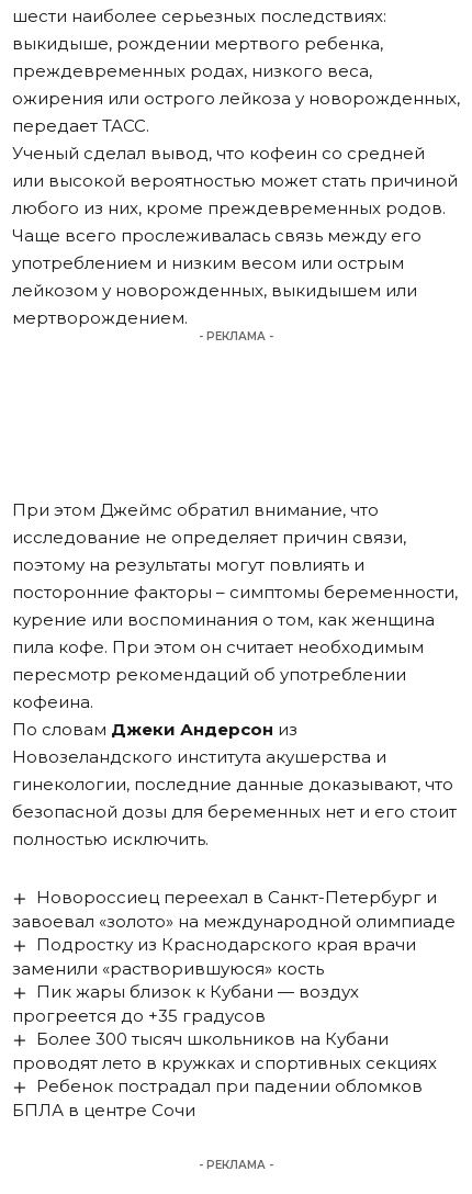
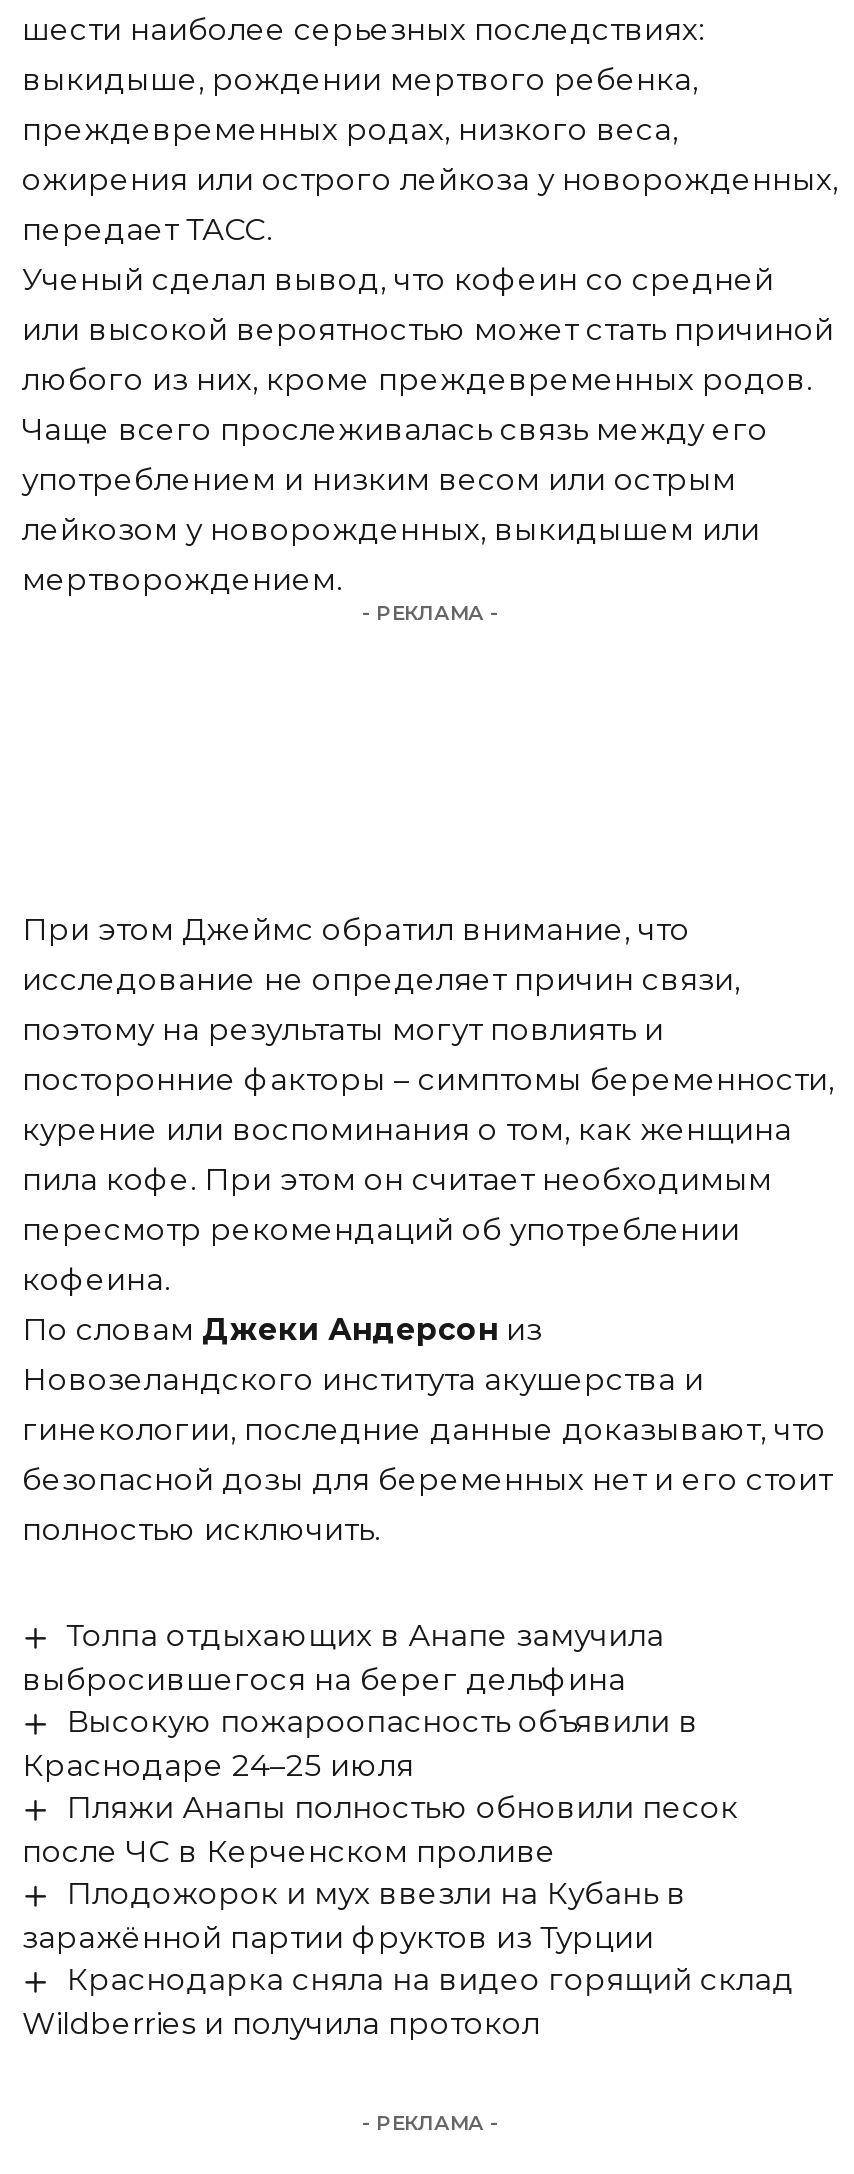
- Новороссиец переехал в Санкт-Петербург и
- завоевал «золото» на международной олимпиаде
- Подростку из Краснодарского края врачи
- заменили «растворившуюся» кость
- Пик жары близок к Кубани — воздух
- прогреется до +35 градусов
- Более 300 тысяч школьников на Кубани
- проводят лето в кружках и спортивных секциях
- Ребенок пострадал при падении обломков
- БПЛА в центре Сочи
+ Толпа отдыхающих в Анапе замучила
+ выбросившегося на берег дельфина
+ Высокую пожароопасность объявили в
+ Краснодаре 24–25 июля
+ Пляжи Анапы полностью обновили песок
+ после ЧС в Керченском проливе
+ Плодожорок и мух ввезли на Кубань в
+ заражённой партии фруктов из Турции
+ Краснодарка сняла на видео горящий склад
+ Wildberries и получила протокол
